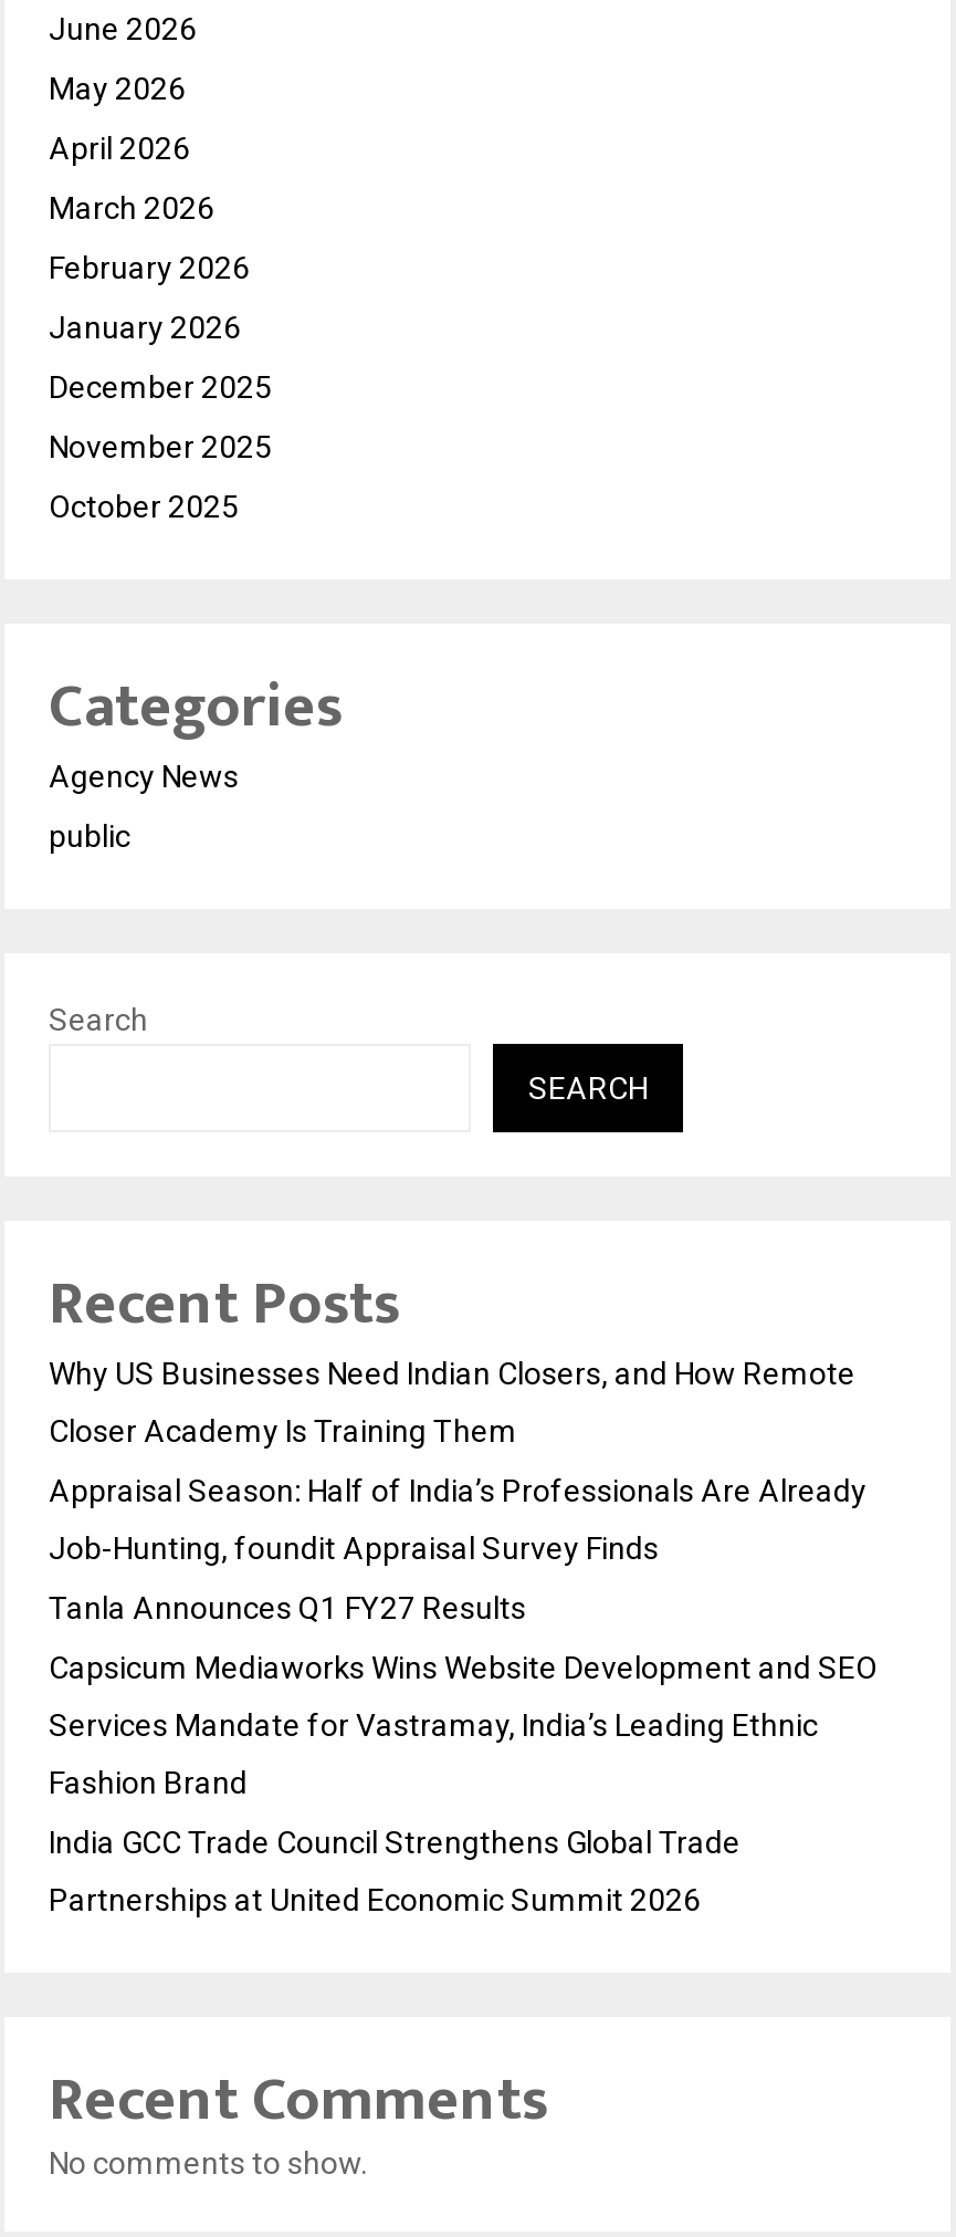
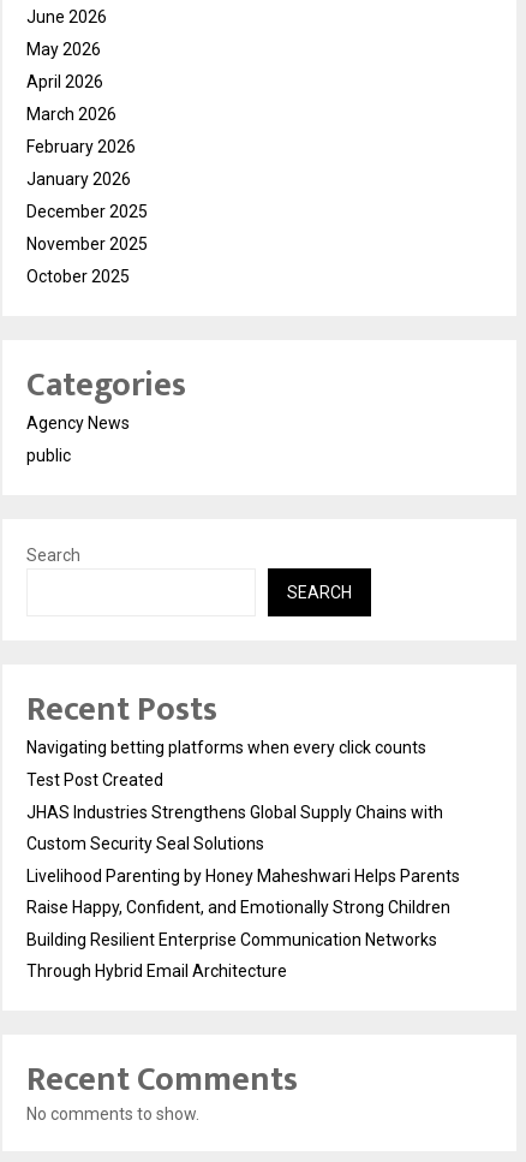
- Why US Businesses Need Indian Closers, and How Remote
- Closer Academy Is Training Them
- Appraisal Season: Half of India’s Professionals Are Already
- Job-Hunting, foundit Appraisal Survey Finds
- Tanla Announces Q1 FY27 Results
- Capsicum Mediaworks Wins Website Development and SEO
- Services Mandate for Vastramay, India’s Leading Ethnic
- Fashion Brand
- India GCC Trade Council Strengthens Global Trade
- Partnerships at United Economic Summit 2026
+ Navigating betting platforms when every click counts
+ Test Post Created
+ JHAS Industries Strengthens Global Supply Chains with
+ Custom Security Seal Solutions
+ Livelihood Parenting by Honey Maheshwari Helps Parents
+ Raise Happy, Confident, and Emotionally Strong Children
+ Building Resilient Enterprise Communication Networks
+ Through Hybrid Email Architecture
